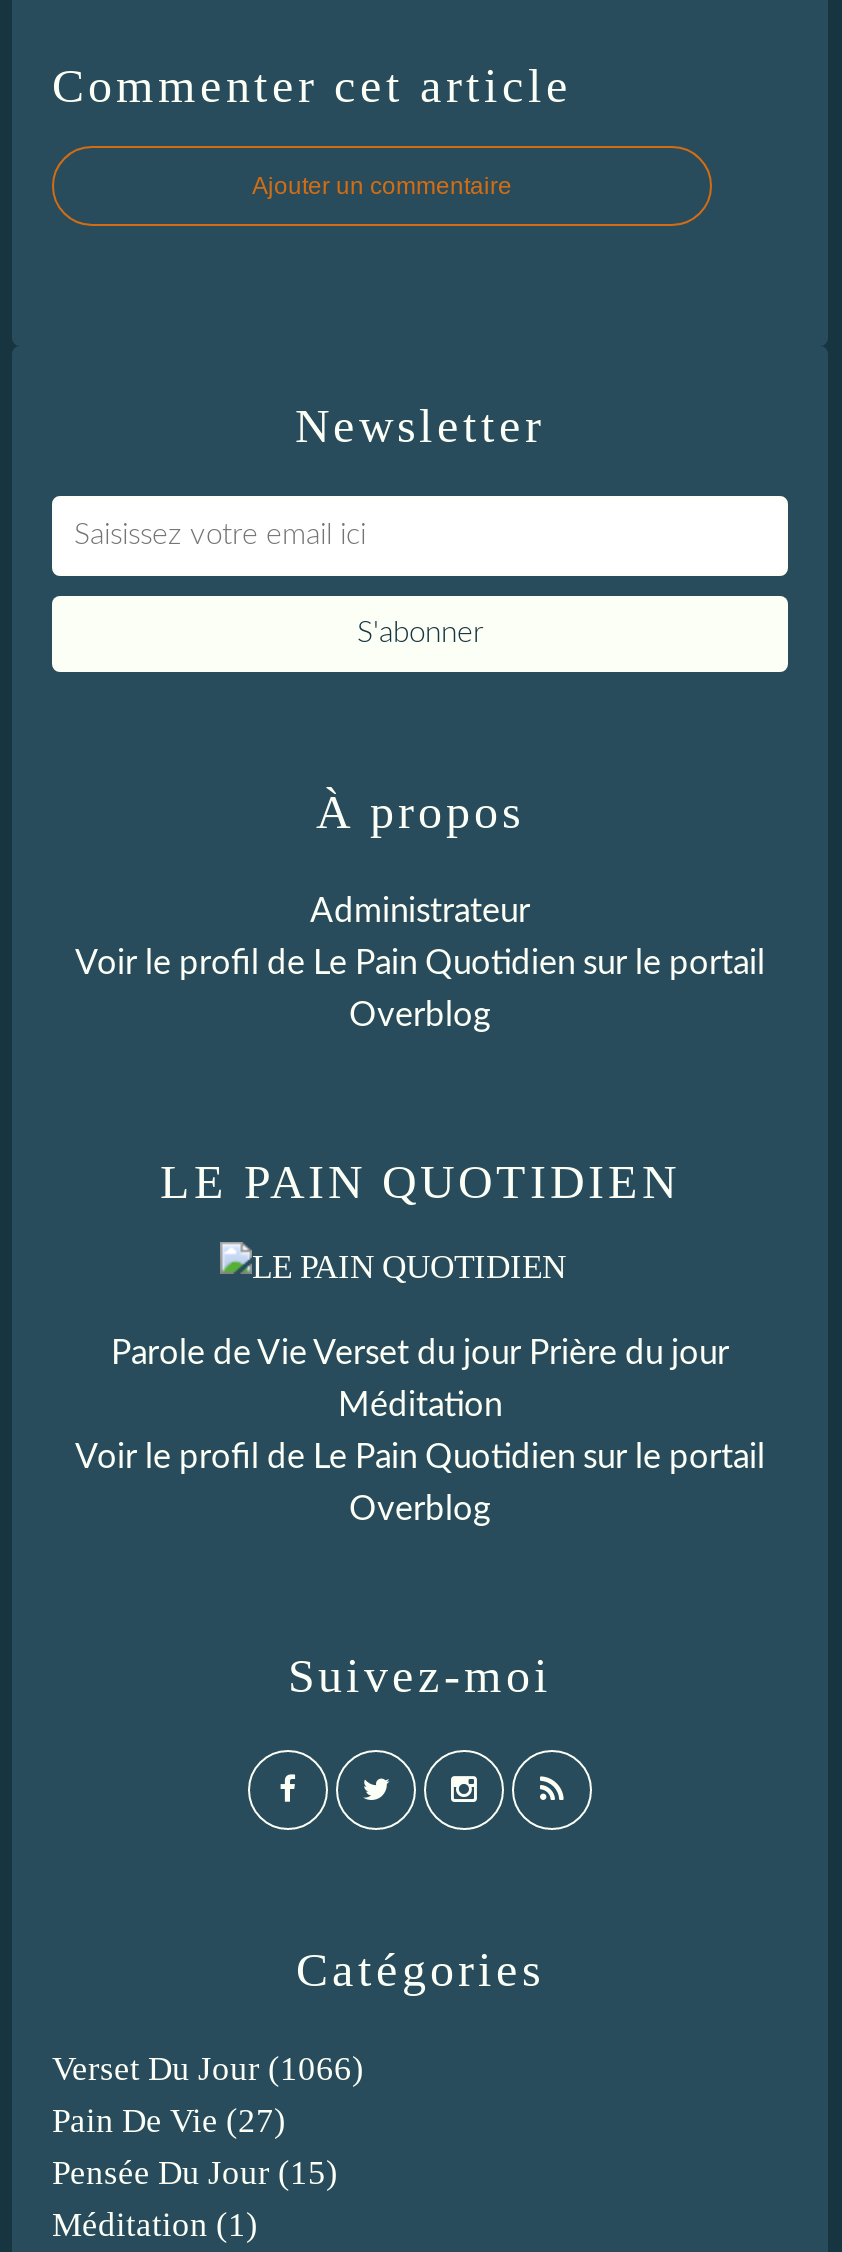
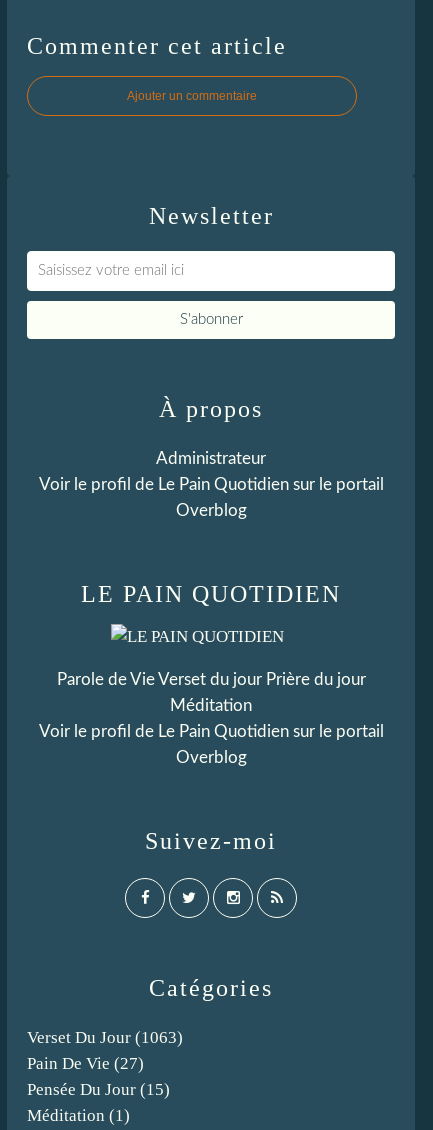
- Verset Du Jour (1066)
+ Verset Du Jour (1063)
